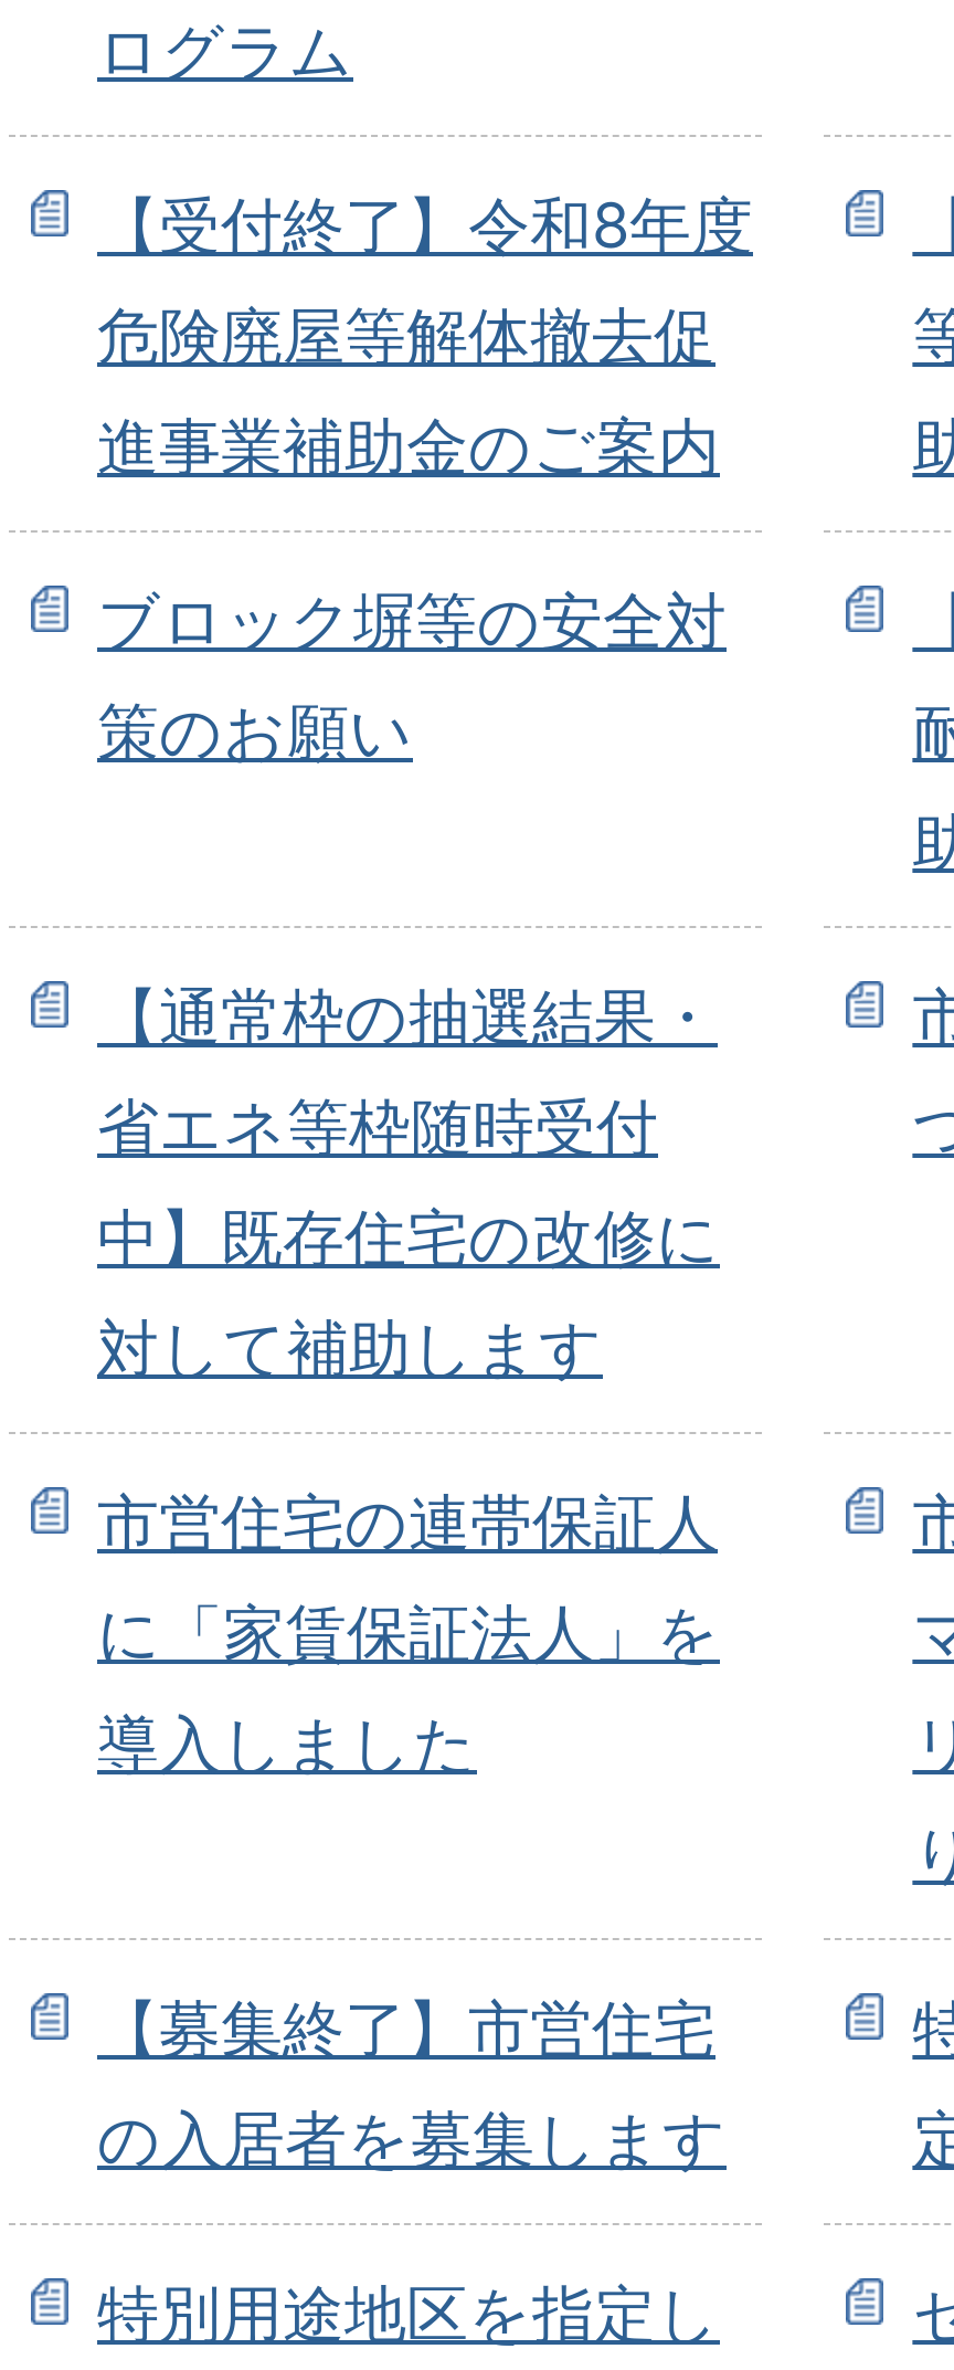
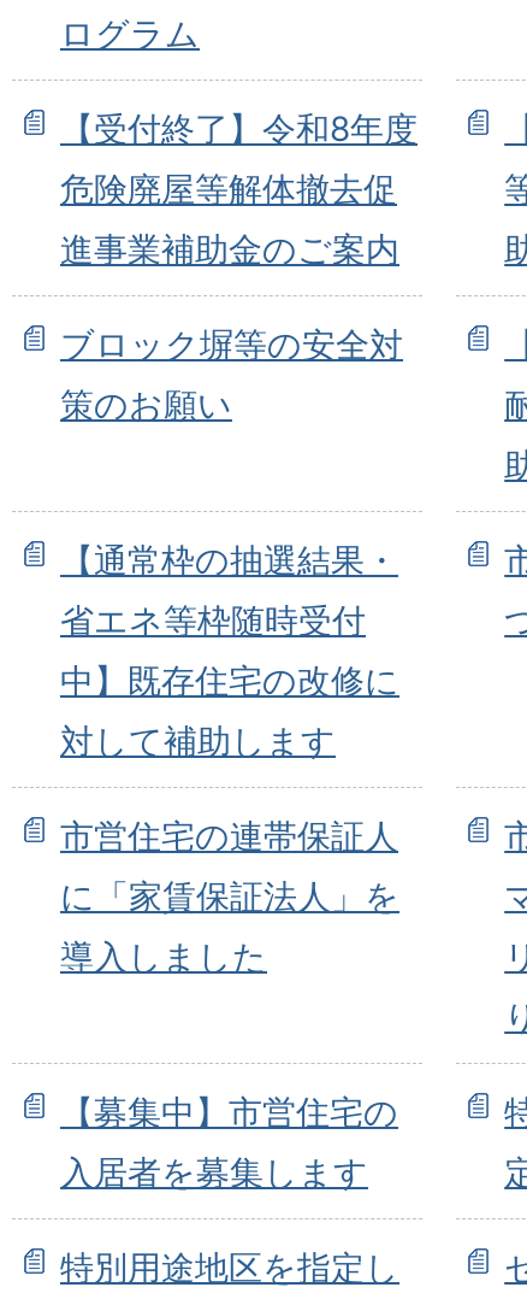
- 【募集終了】市営住宅
+ 【募集中】市営住宅の

- の入居者を募集します
+ 入居者を募集します
